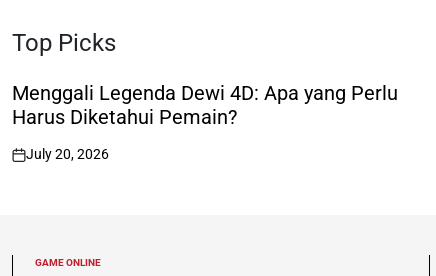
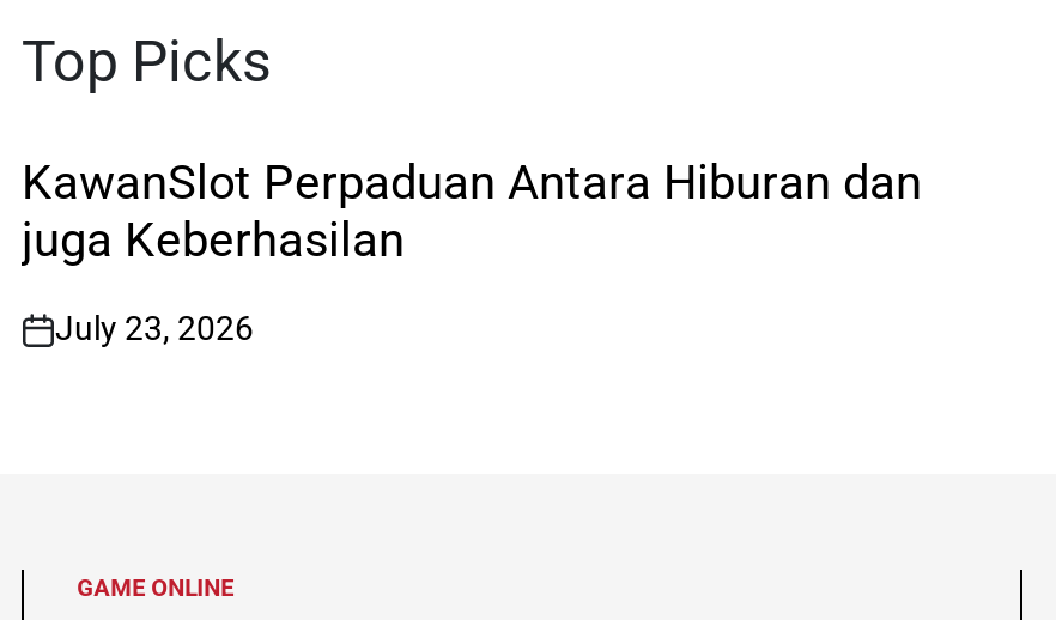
- Menggali Legenda Dewi 4D: Apa yang Perlu
- Harus Diketahui Pemain?
+ KawanSlot Perpaduan Antara Hiburan dan
+ juga Keberhasilan

- July 20, 2026
+ July 23, 2026
